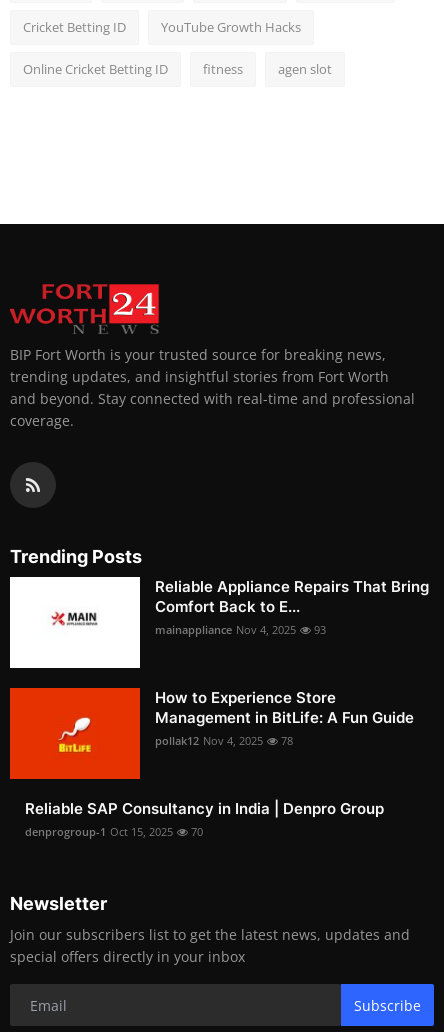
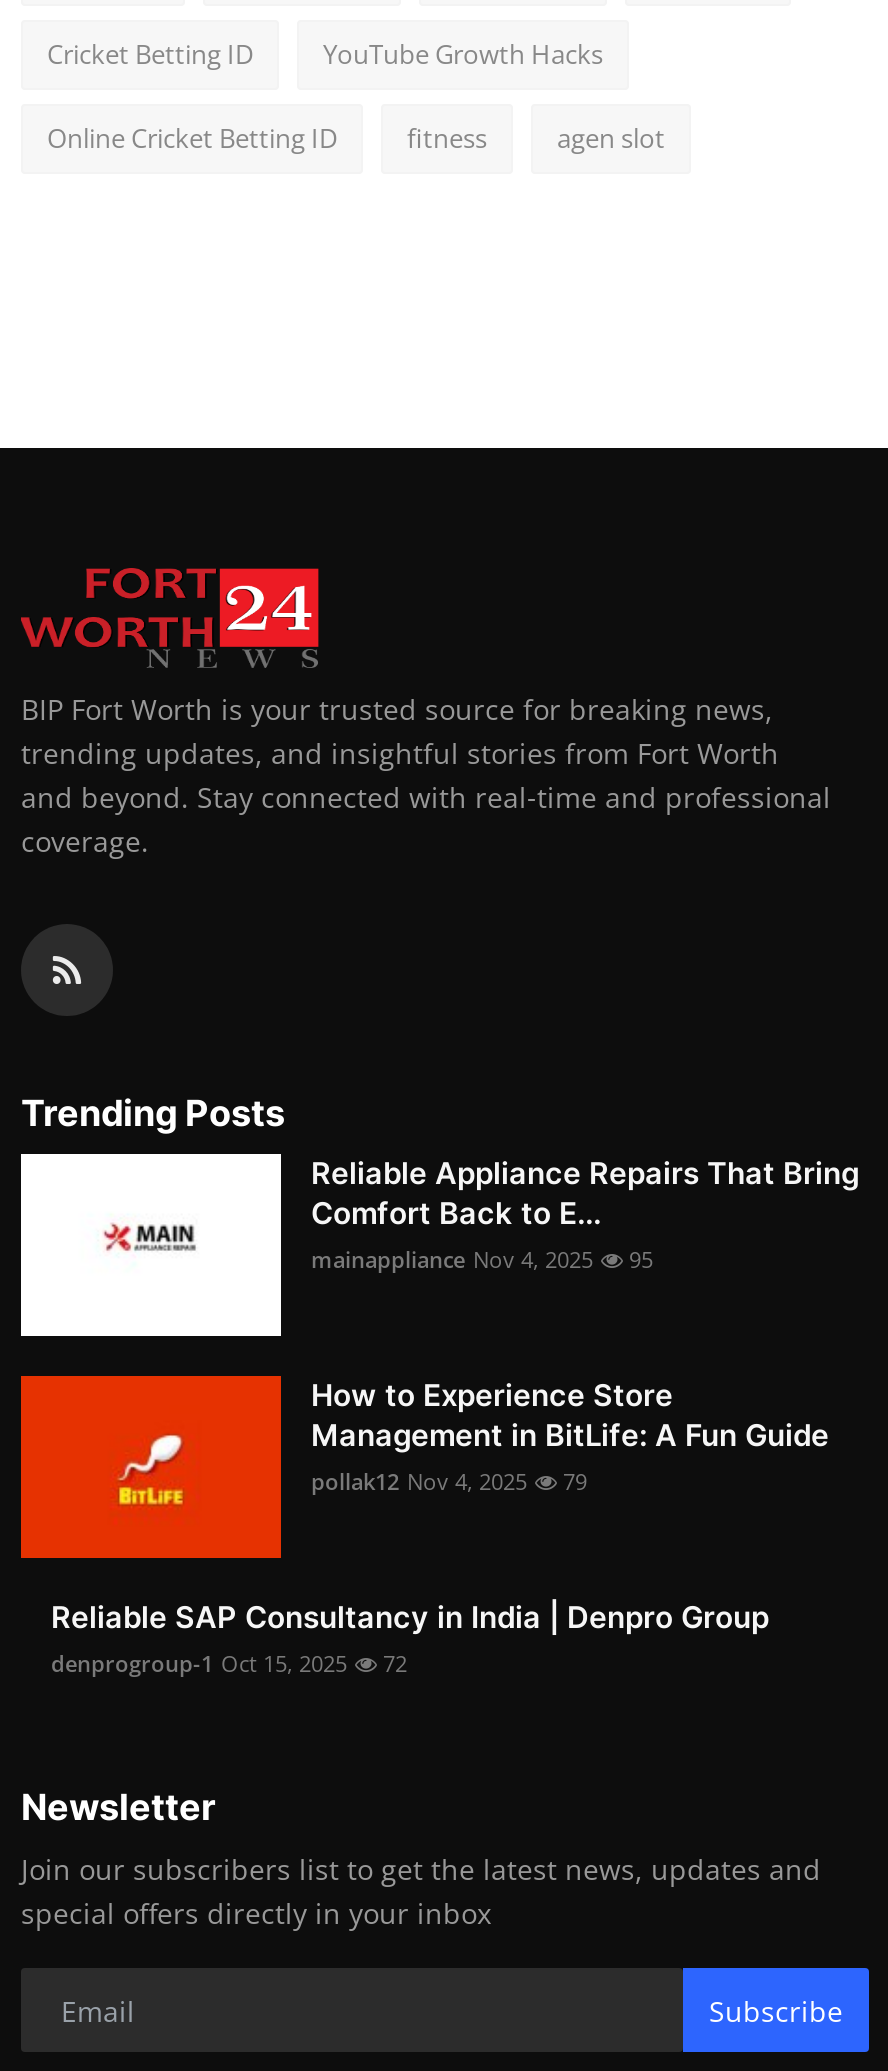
- mainappliance Nov 4, 2025 93
+ mainappliance Nov 4, 2025 95

- pollak12 Nov 4, 2025 78
+ pollak12 Nov 4, 2025 79

- denprogroup-1 Oct 15, 2025 70
+ denprogroup-1 Oct 15, 2025 72
